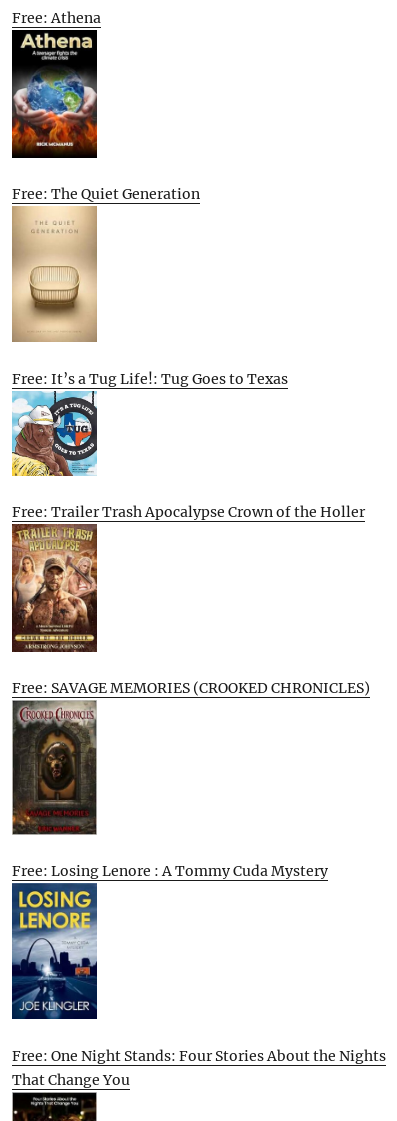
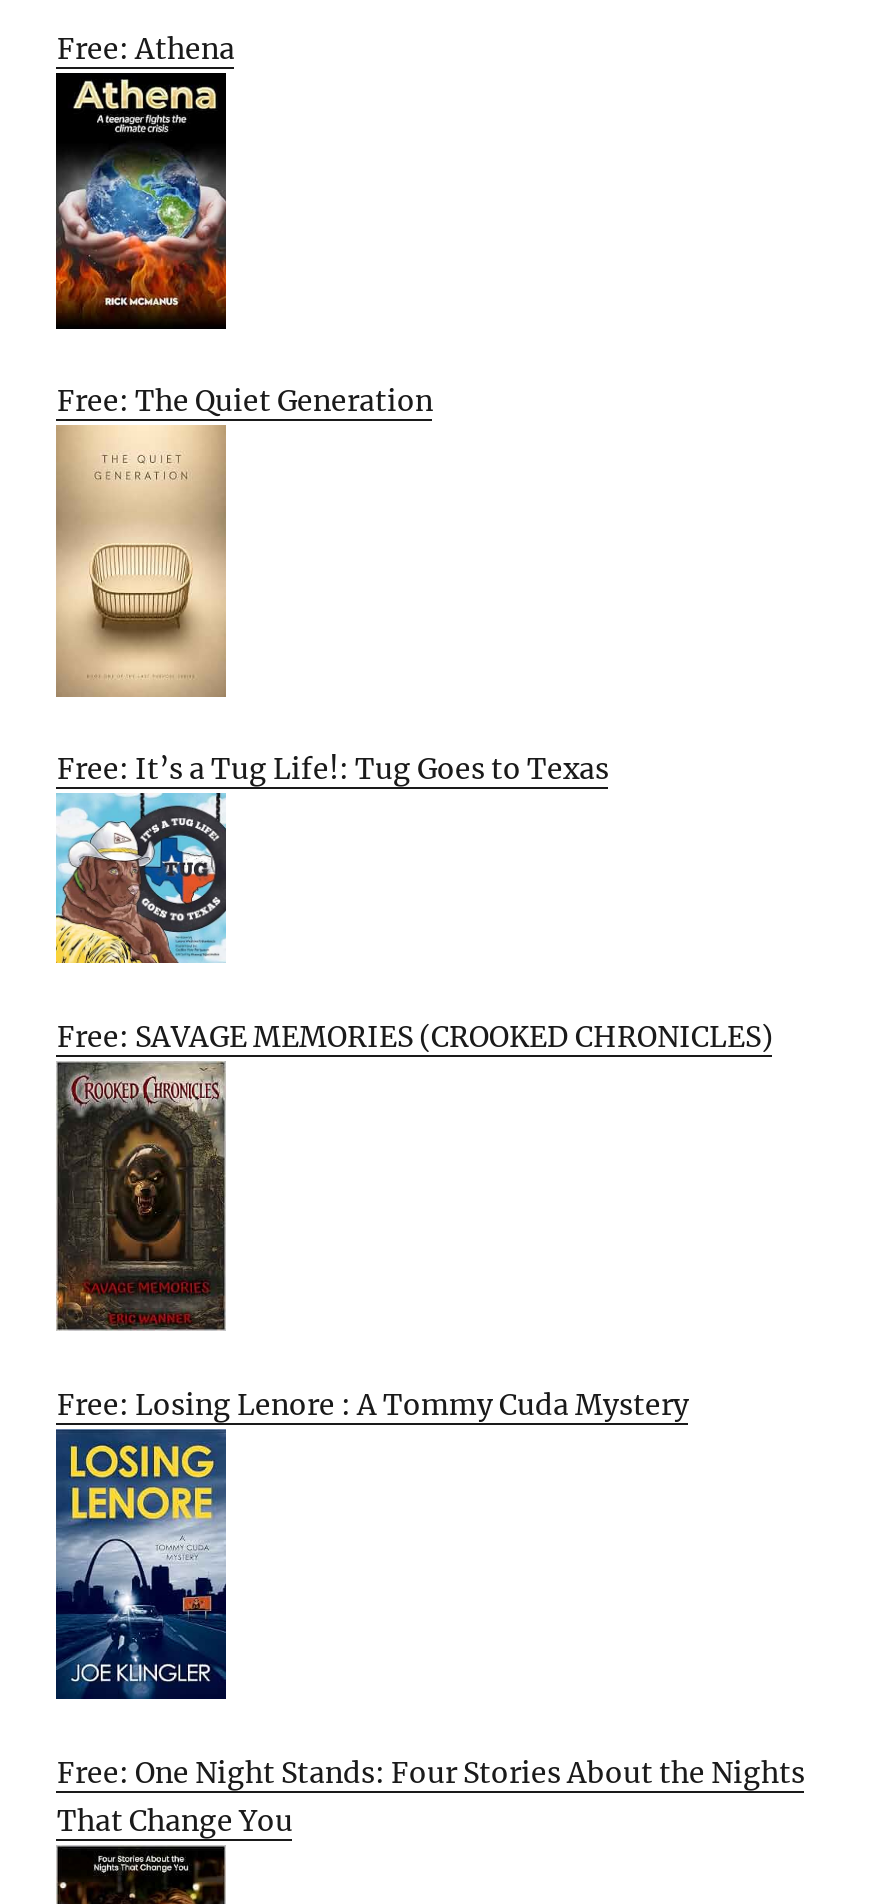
- Free: Trailer Trash Apocalypse Crown of the Holler

- [image]
